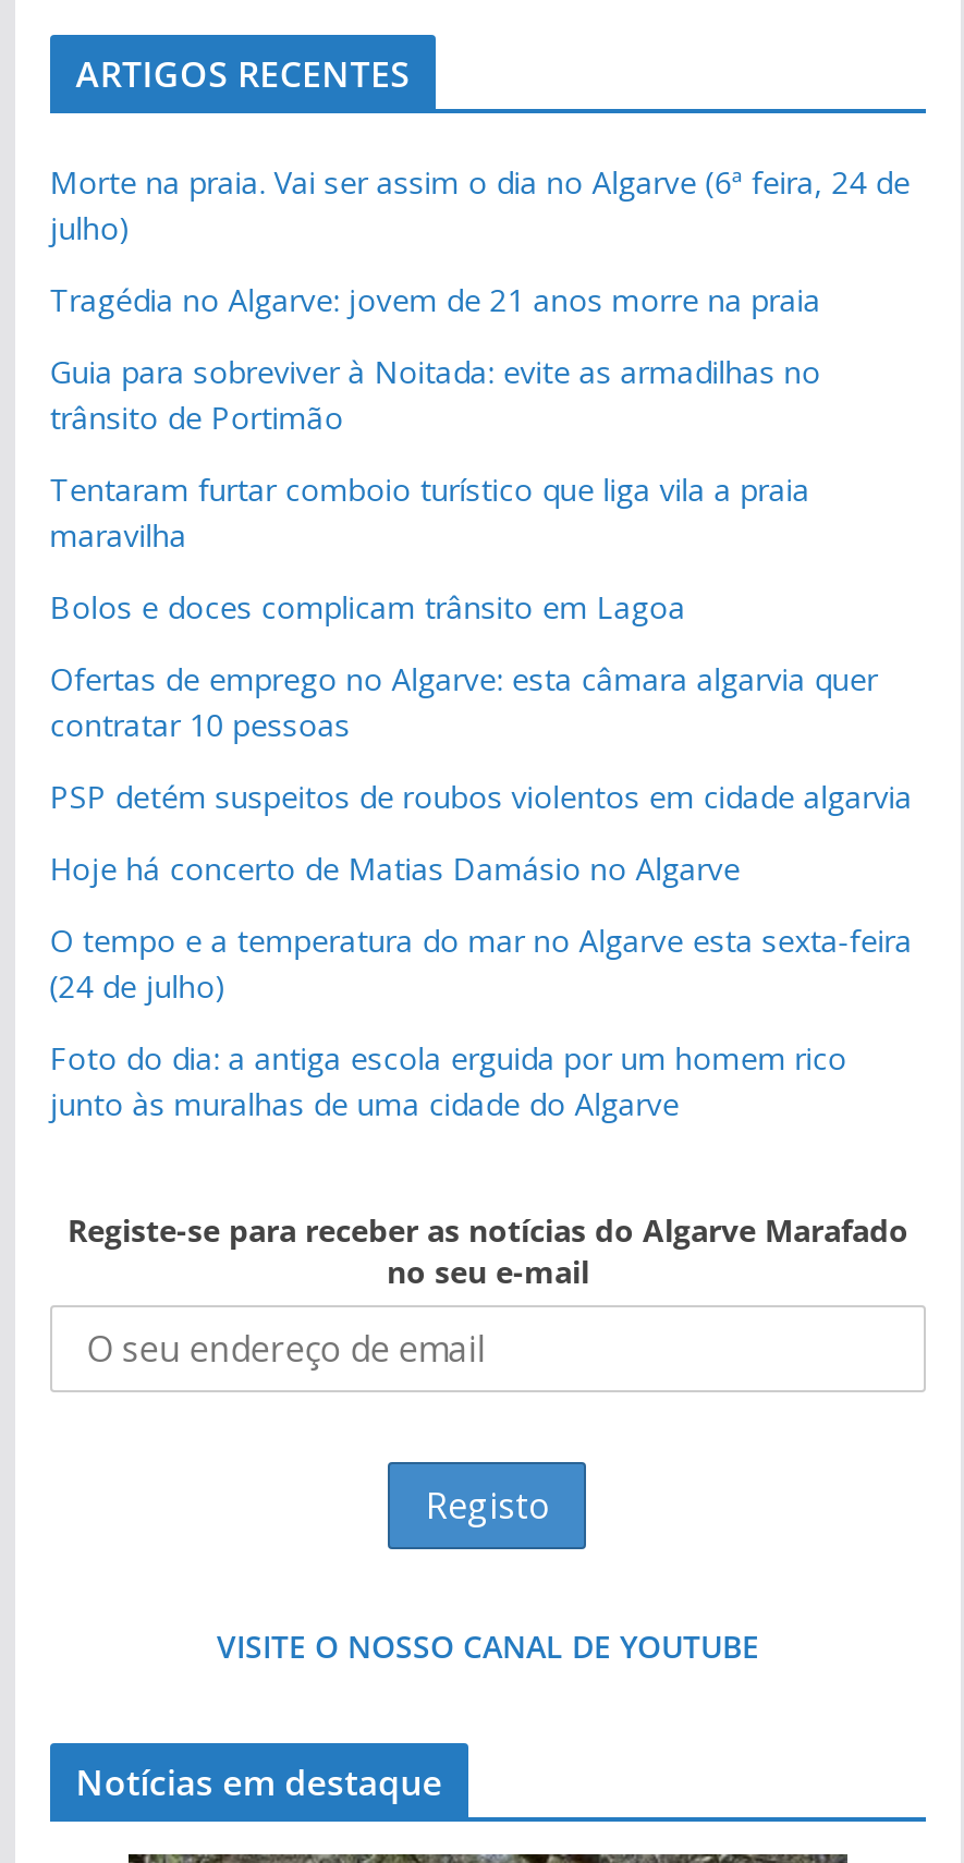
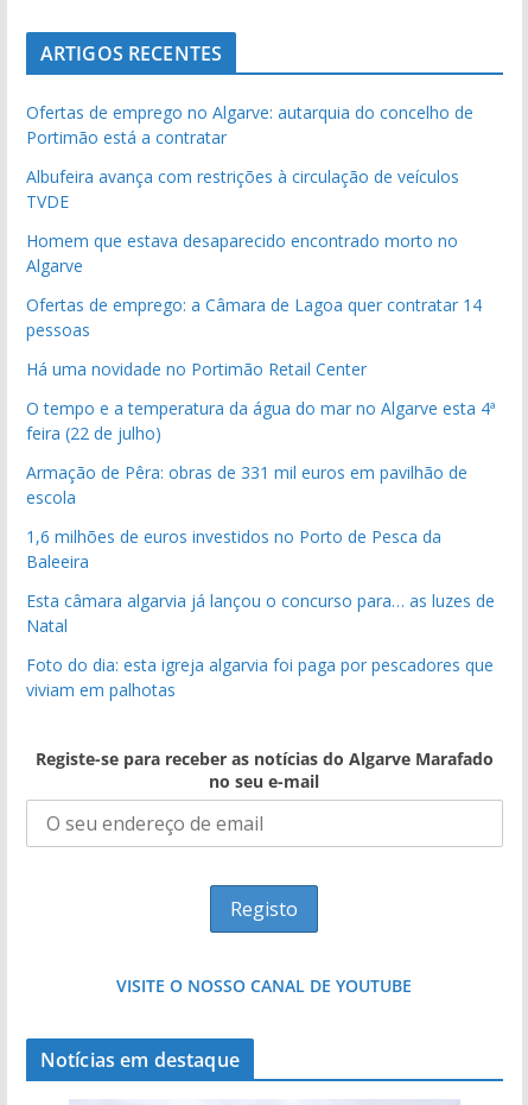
- Morte na praia. Vai ser assim o dia no Algarve (6ª feira, 24 de
- julho)
+ Ofertas de emprego no Algarve: autarquia do concelho de
+ Portimão está a contratar

- Tragédia no Algarve: jovem de 21 anos morre na praia
+ Albufeira avança com restrições à circulação de veículos
+ TVDE

- Guia para sobreviver à Noitada: evite as armadilhas no
- trânsito de Portimão
+ Homem que estava desaparecido encontrado morto no
+ Algarve

- Tentaram furtar comboio turístico que liga vila a praia
- maravilha
+ Ofertas de emprego: a Câmara de Lagoa quer contratar 14
+ pessoas

- Bolos e doces complicam trânsito em Lagoa
+ Há uma novidade no Portimão Retail Center

- Ofertas de emprego no Algarve: esta câmara algarvia quer
- contratar 10 pessoas
+ O tempo e a temperatura da água do mar no Algarve esta 4ª
+ feira (22 de julho)

- PSP detém suspeitos de roubos violentos em cidade algarvia
+ Armação de Pêra: obras de 331 mil euros em pavilhão de
+ escola

- Hoje há concerto de Matias Damásio no Algarve
+ 1,6 milhões de euros investidos no Porto de Pesca da
+ Baleeira

- O tempo e a temperatura do mar no Algarve esta sexta-feira
- (24 de julho)
+ Esta câmara algarvia já lançou o concurso para… as luzes de
+ Natal

- Foto do dia: a antiga escola erguida por um homem rico
- junto às muralhas de uma cidade do Algarve
+ Foto do dia: esta igreja algarvia foi paga por pescadores que
+ viviam em palhotas
